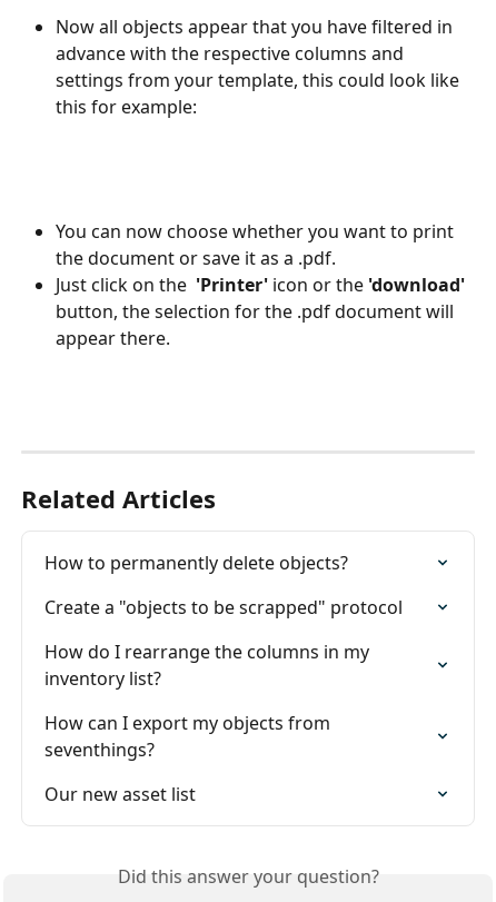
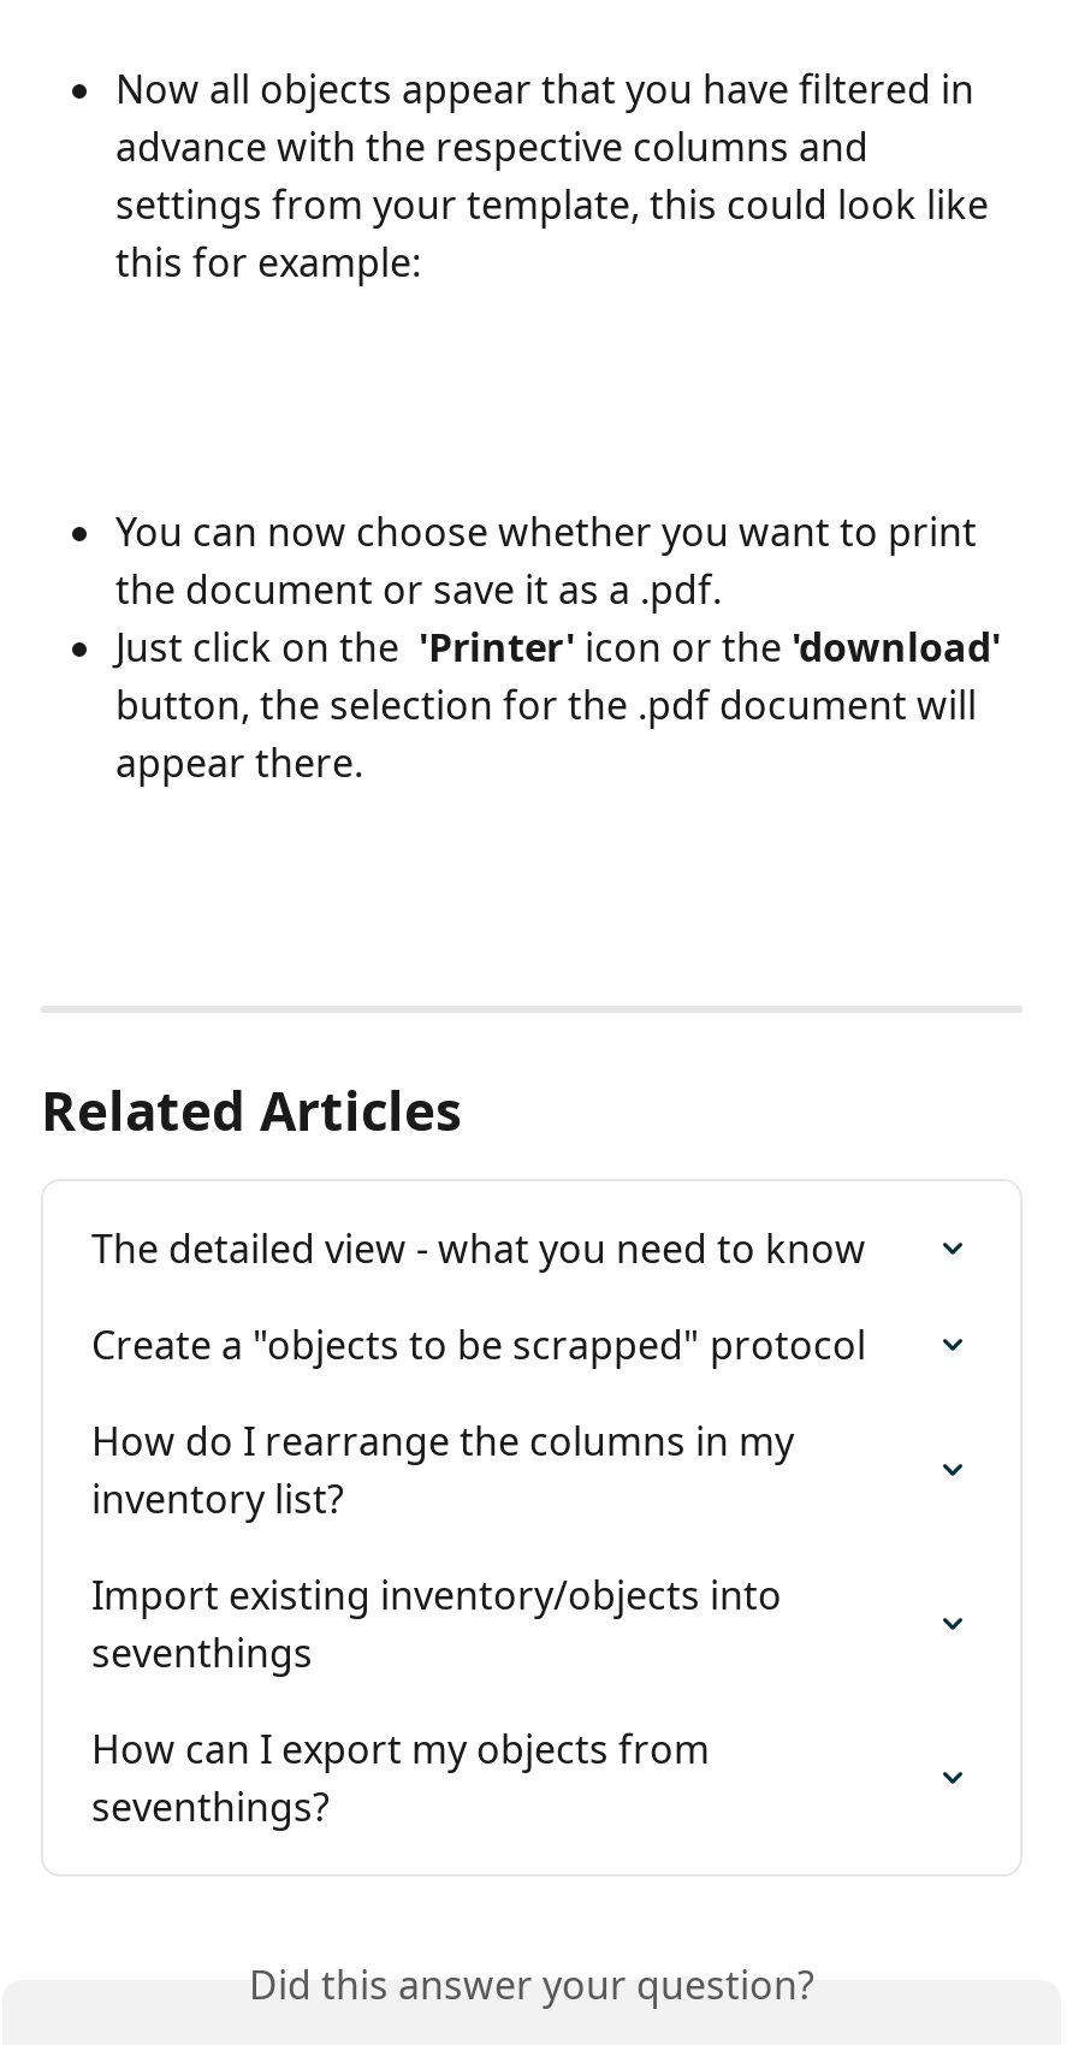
- How to permanently delete objects?
+ The detailed view - what you need to know

+ Import existing inventory/objects into
+ seventhings

moved down: How can I export my objects from | seventhings?

- Our new asset list
